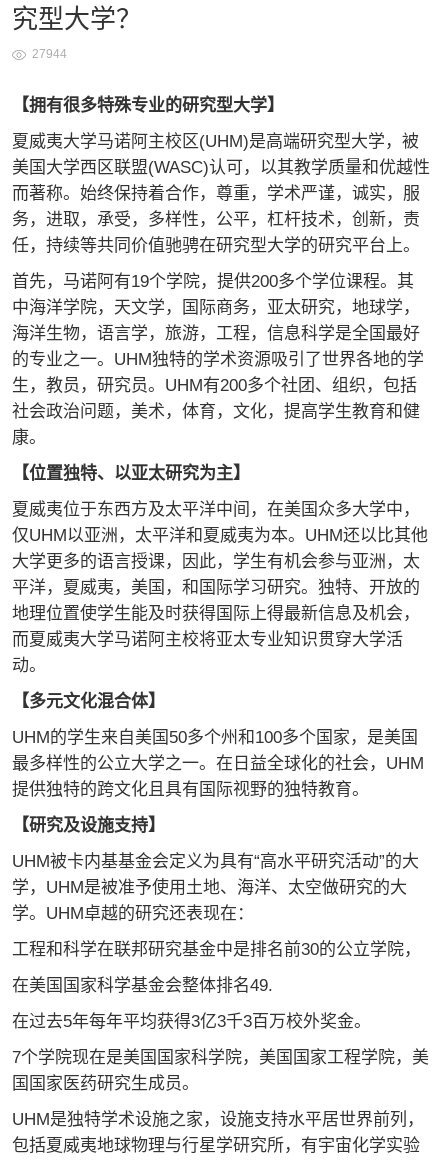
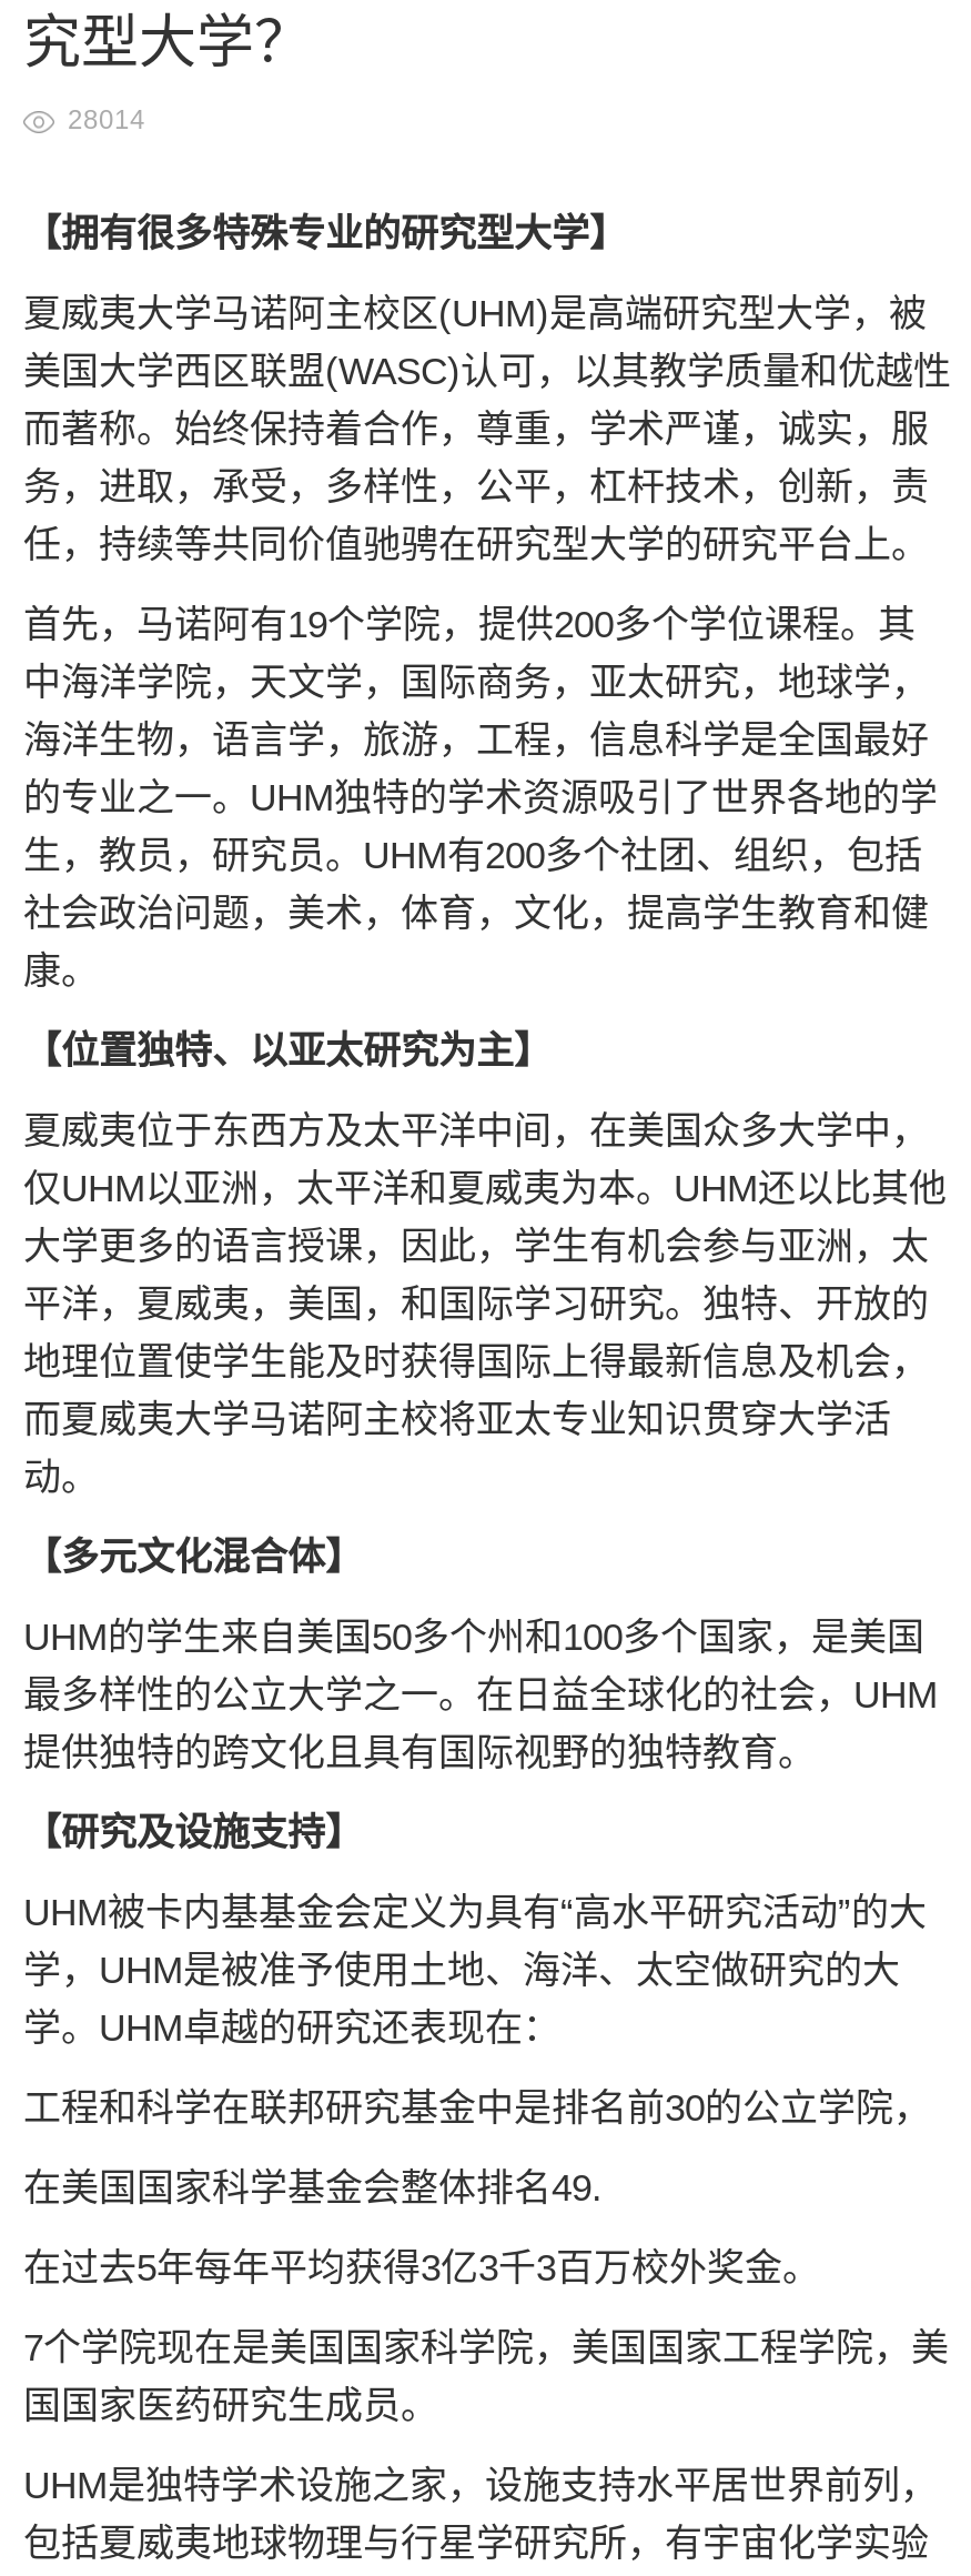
- 27944
+ 28014
